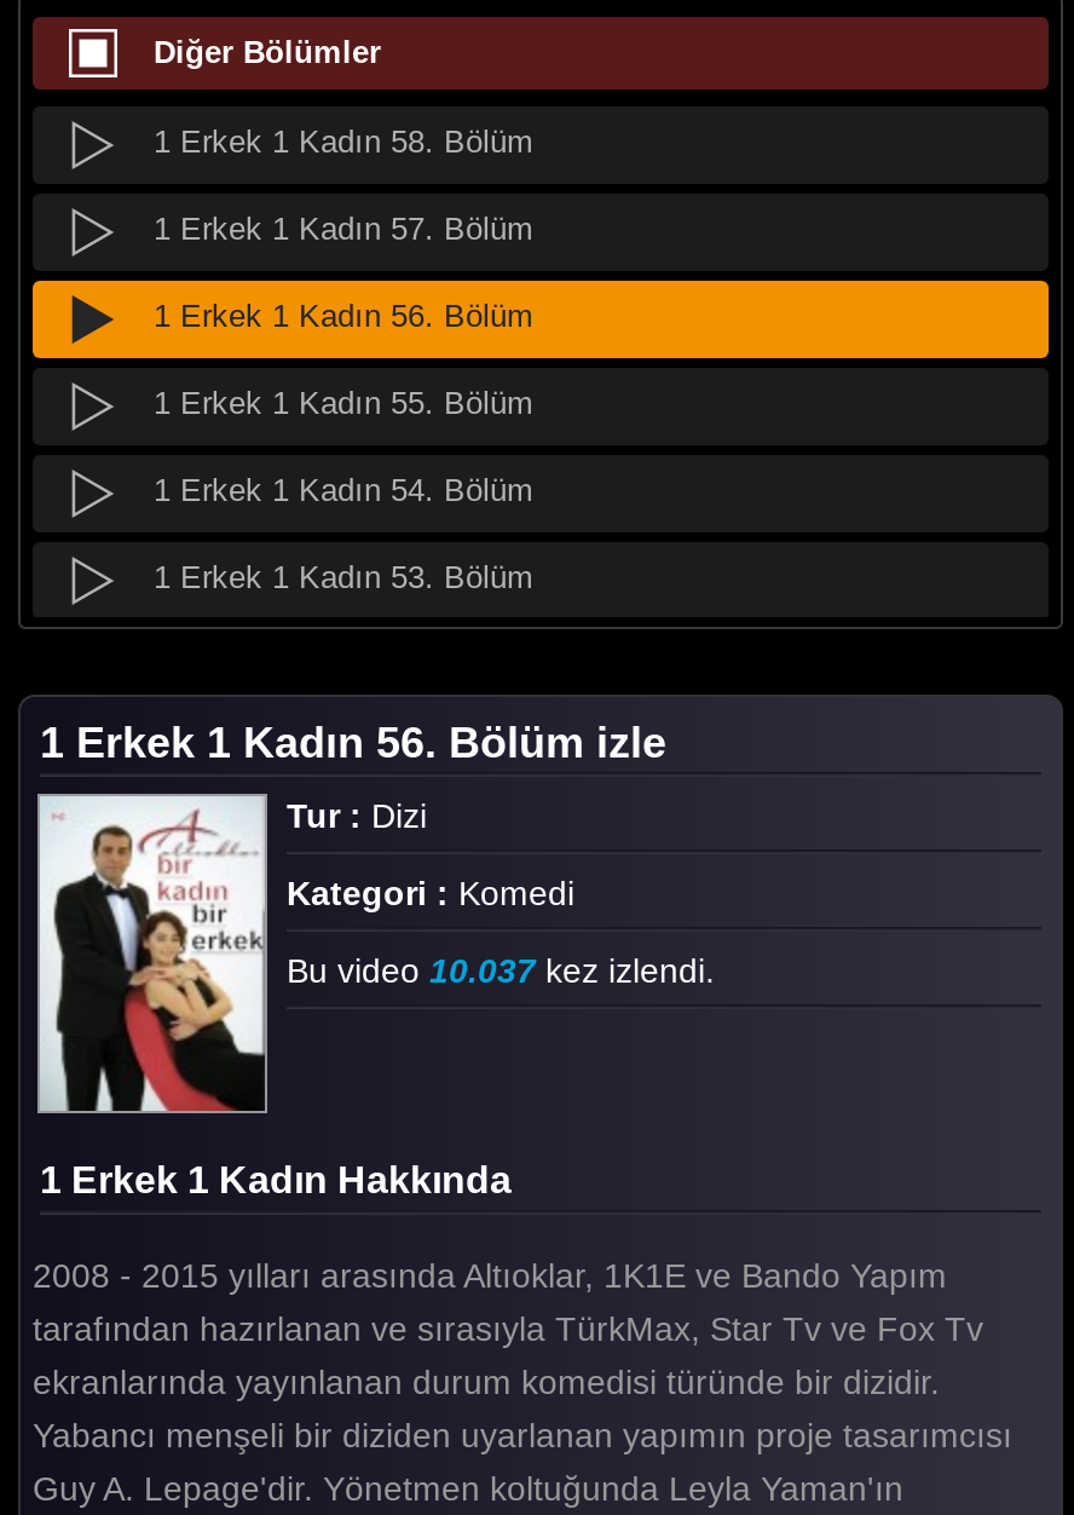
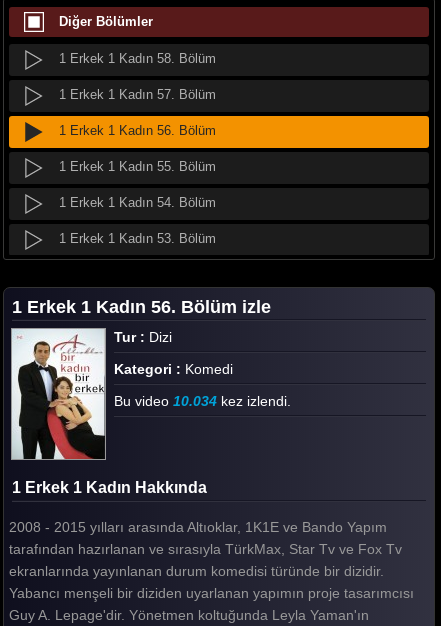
- Bu video 10.037 kez izlendi.
+ Bu video 10.034 kez izlendi.
